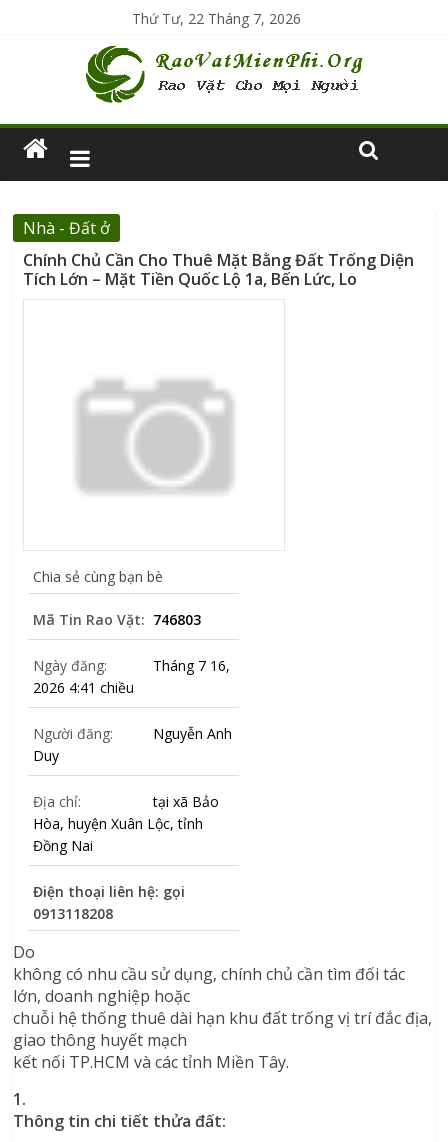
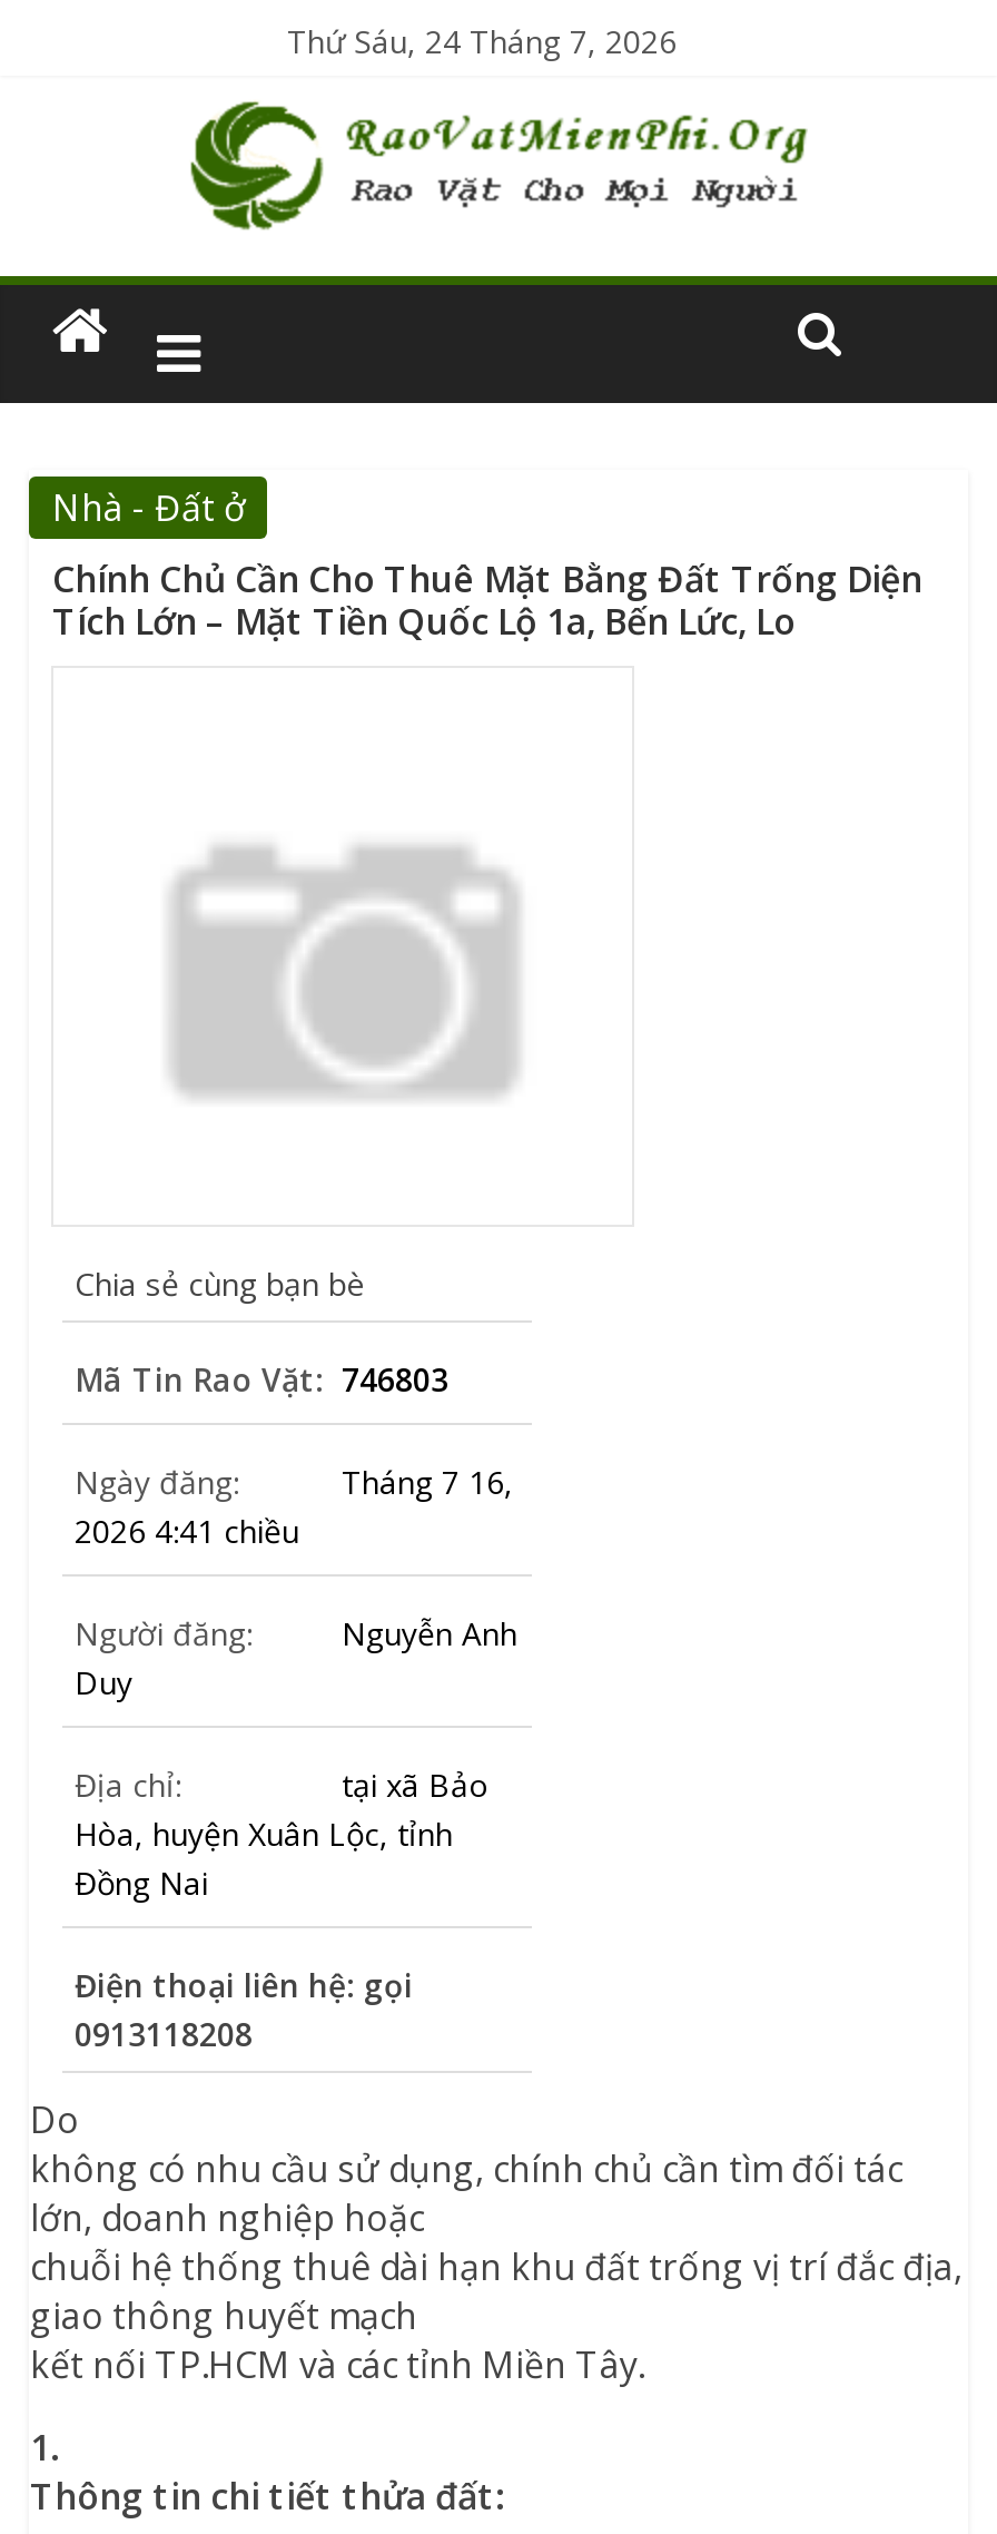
- Thứ Tư, 22 Tháng 7, 2026
+ Thứ Sáu, 24 Tháng 7, 2026
